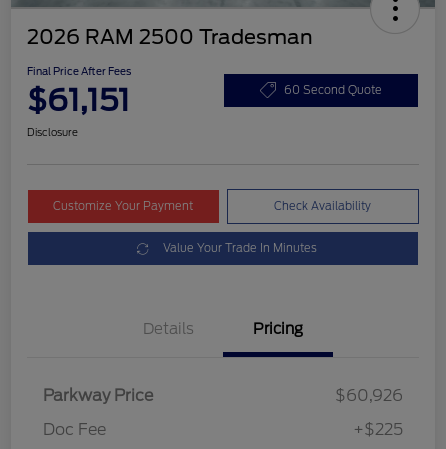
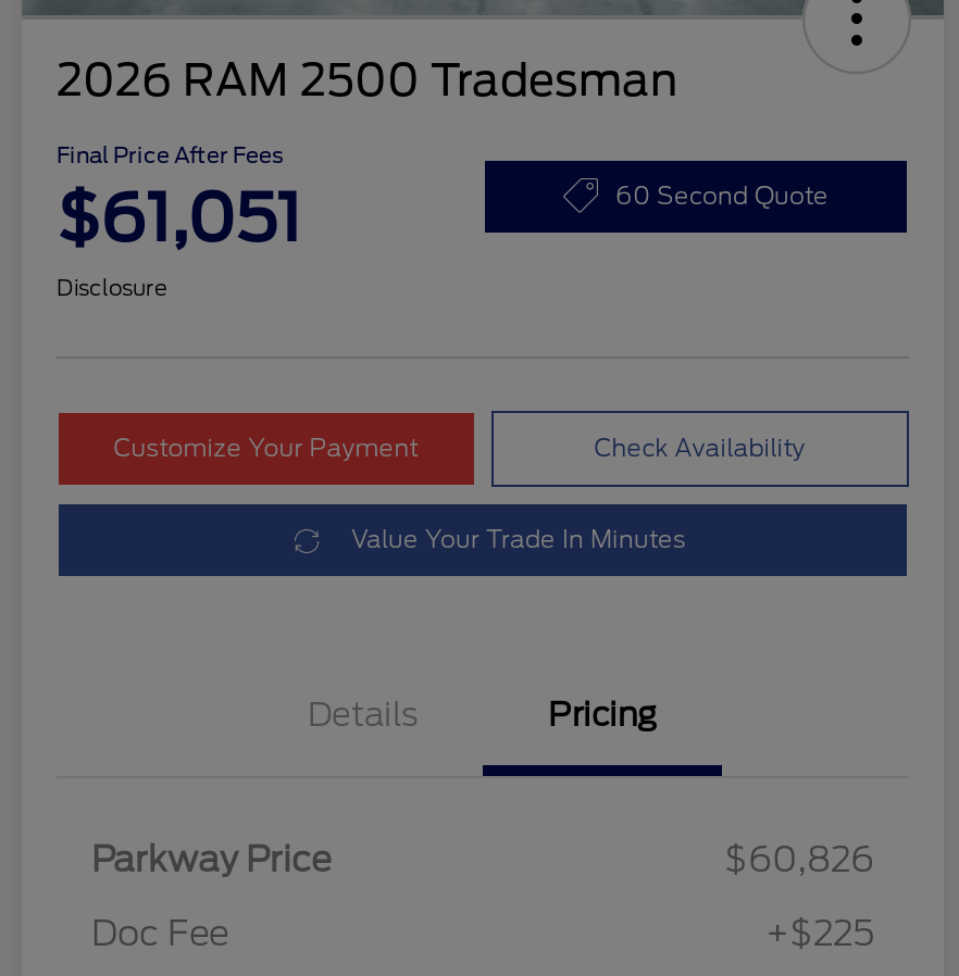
- $61,151
+ $61,051

- $60,926
+ $60,826
